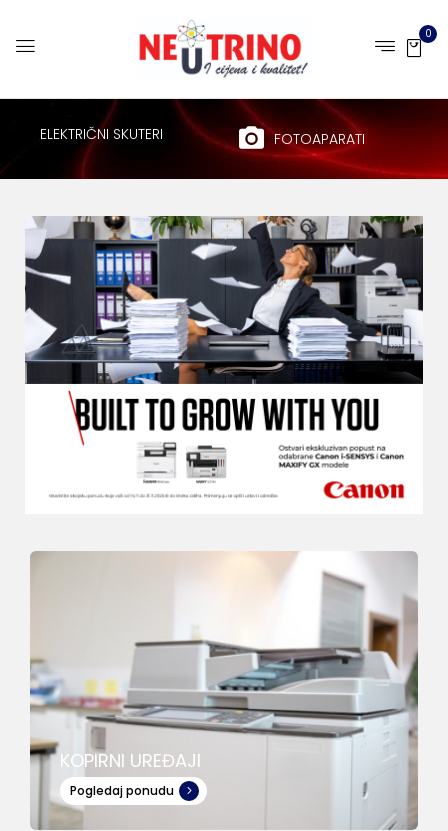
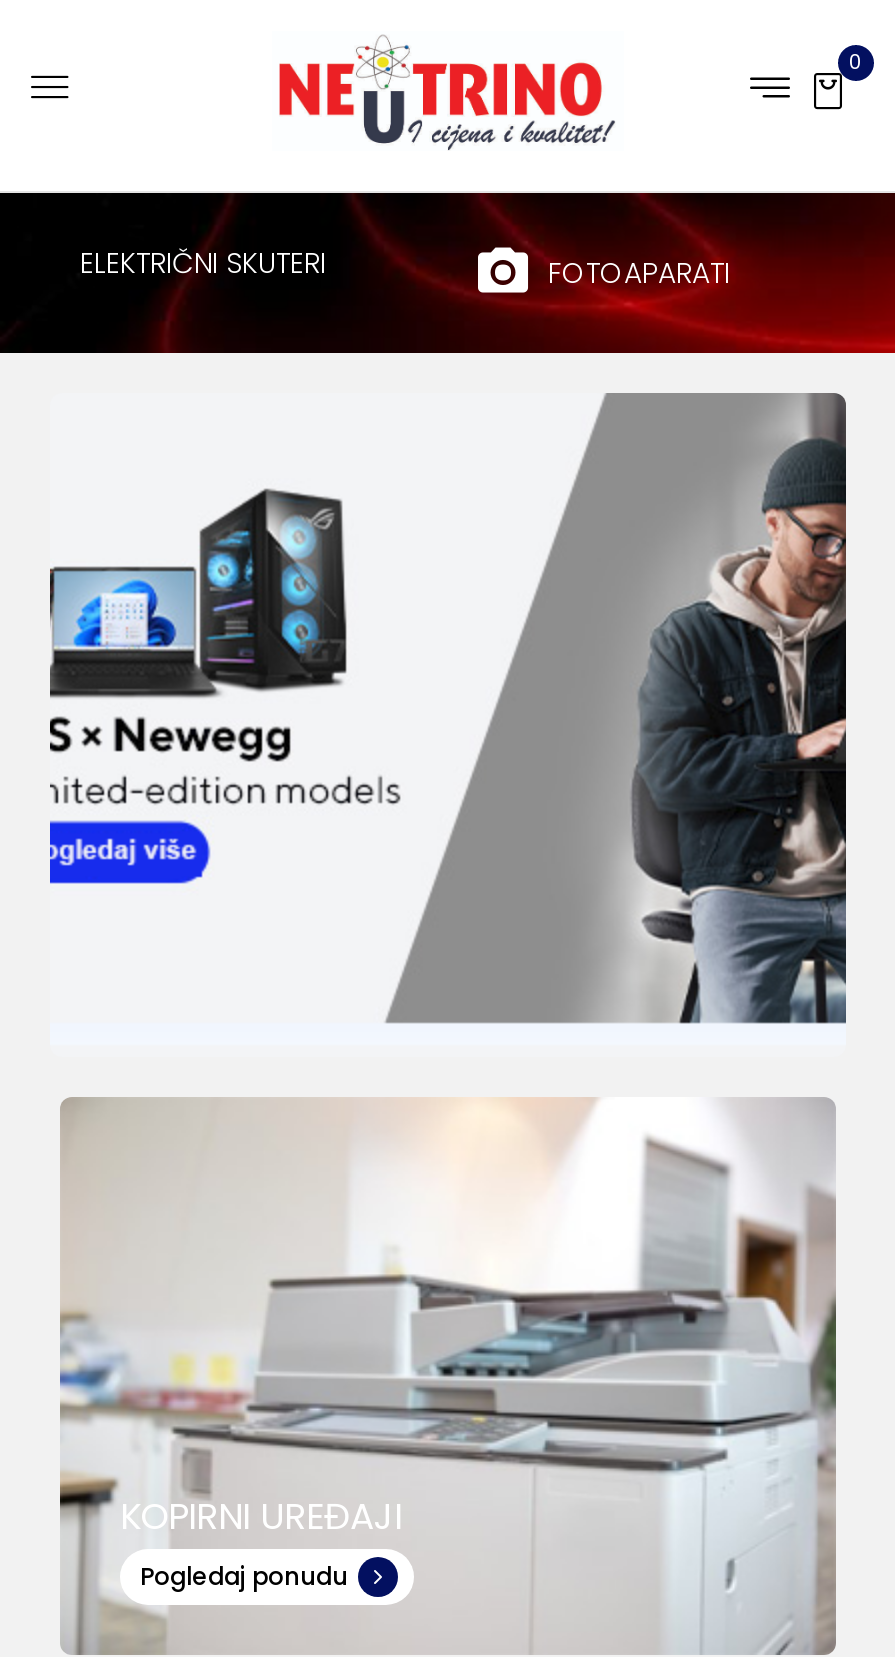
- [image]
+ [image]
